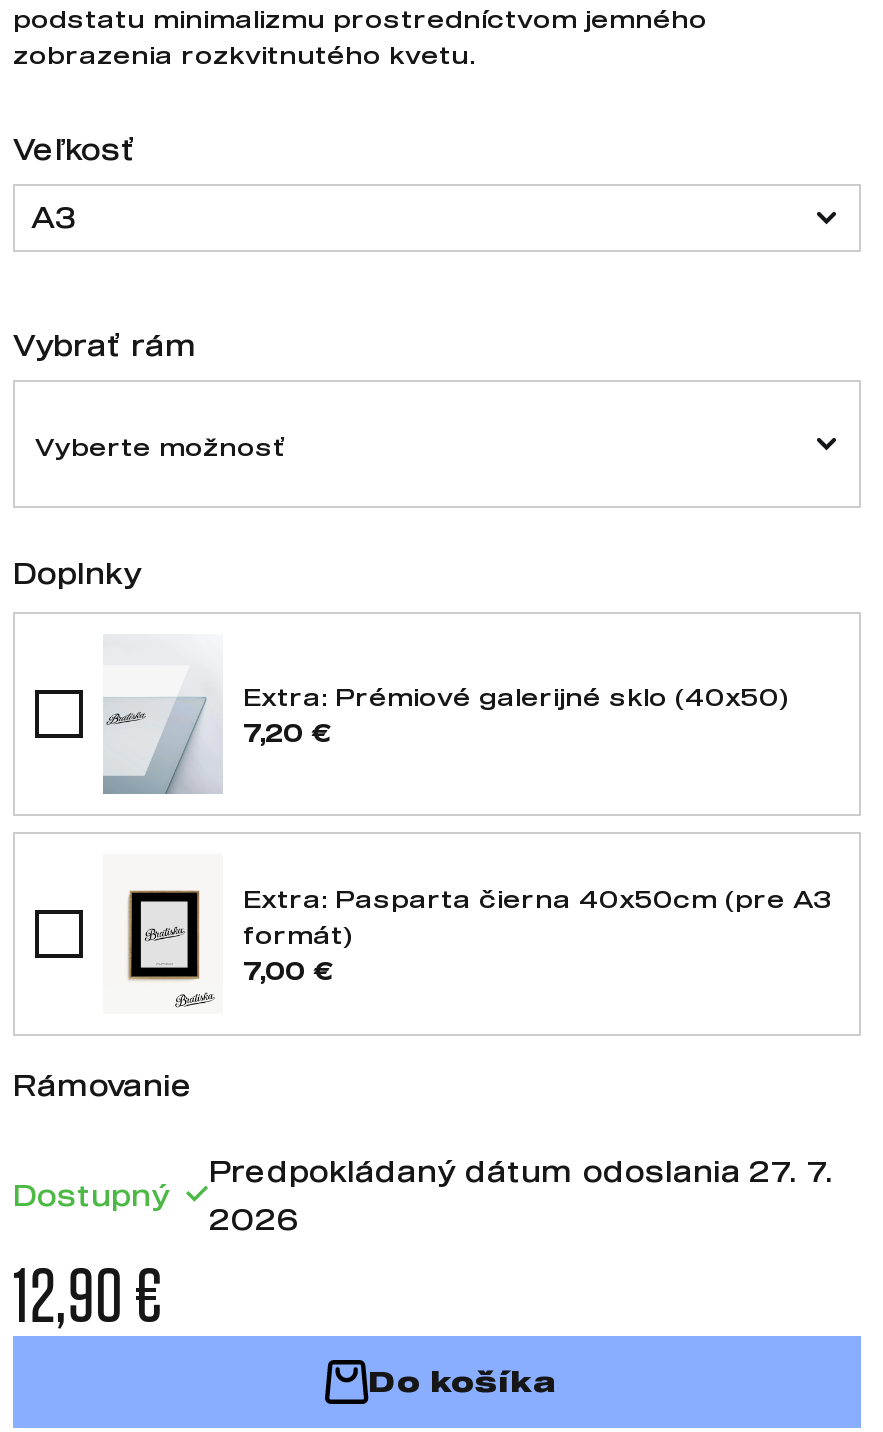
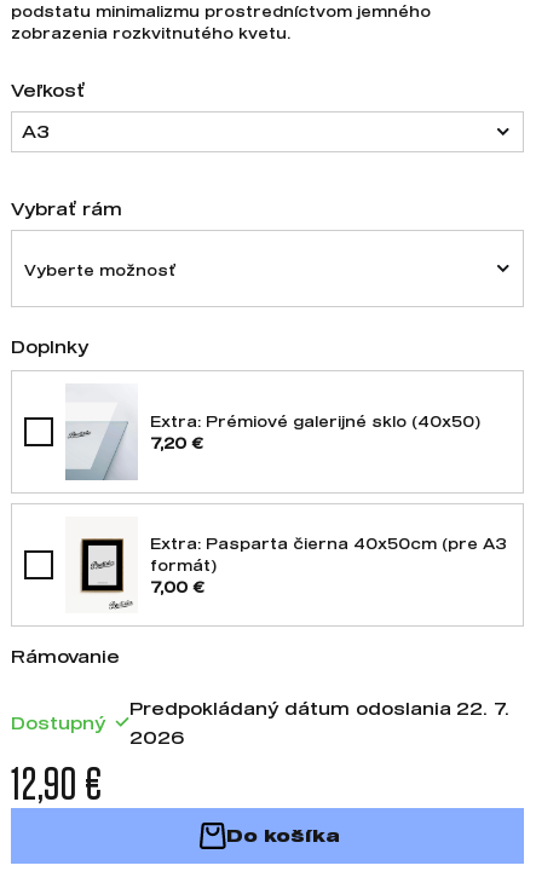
- Predpokládaný dátum odoslania 27. 7.
+ Predpokládaný dátum odoslania 22. 7.
